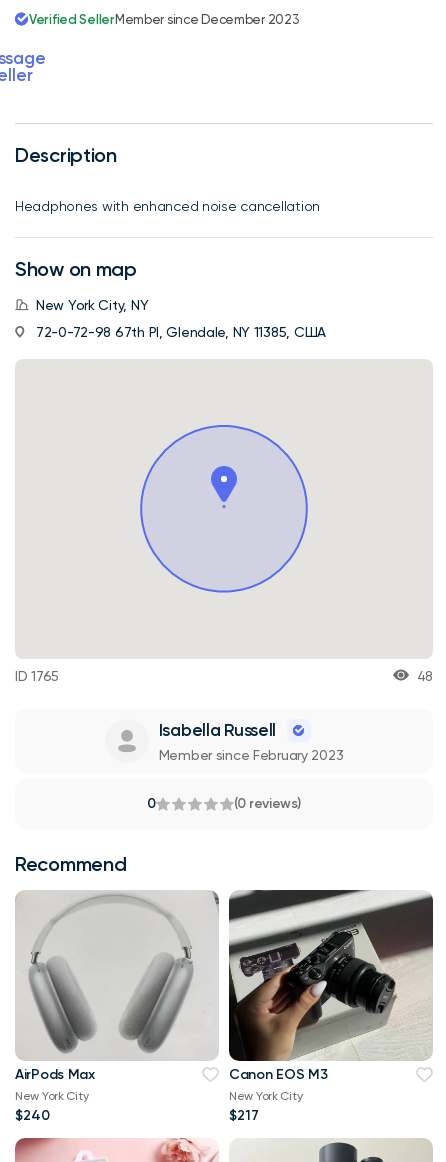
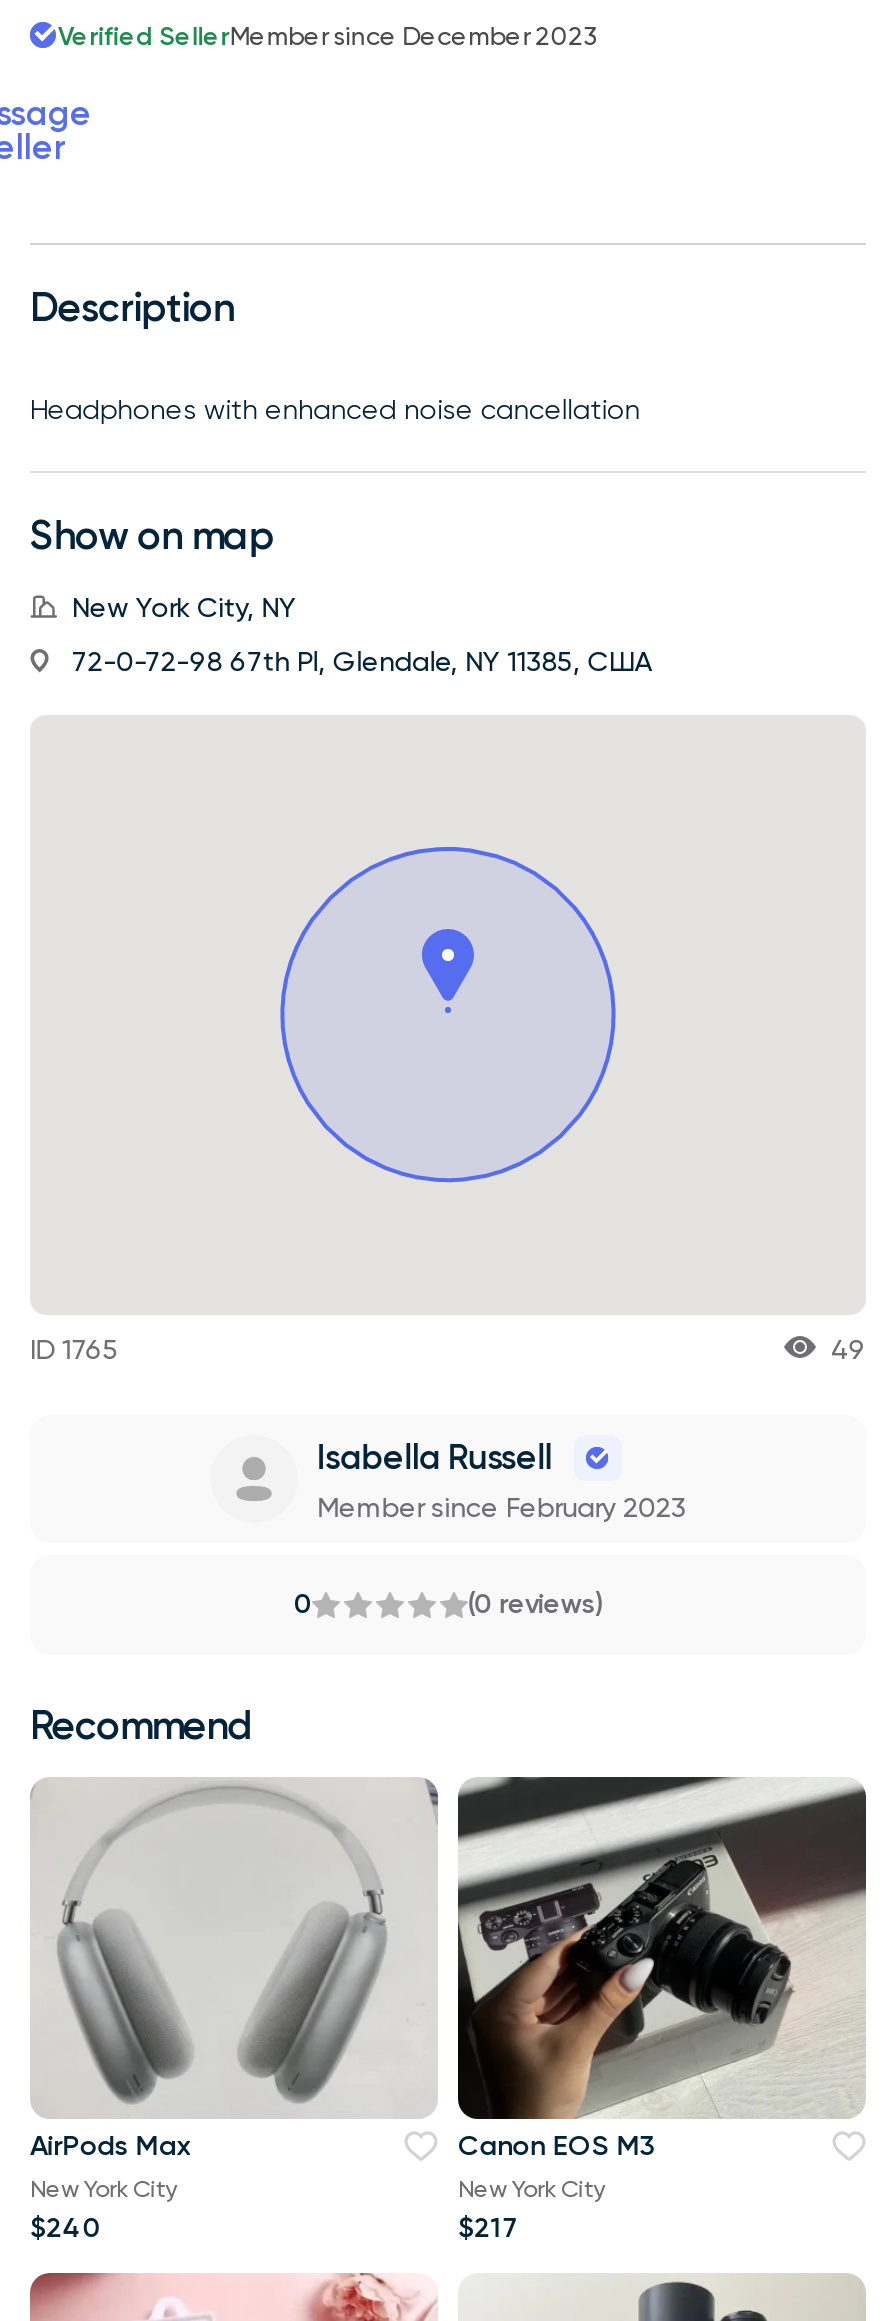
- 48
+ 49
